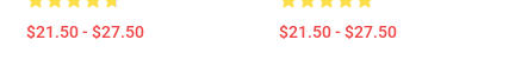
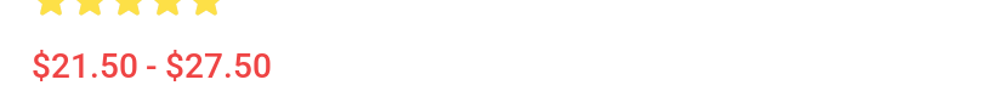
- $21.50 - $27.50
